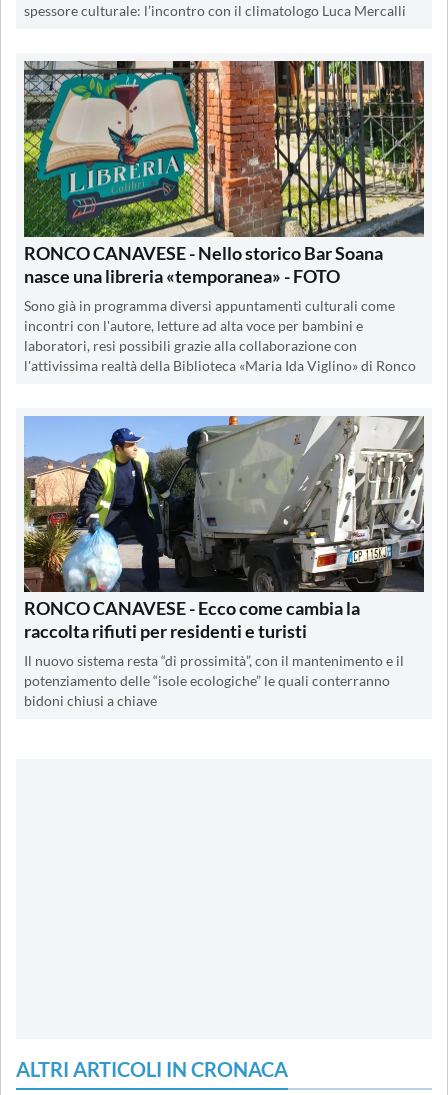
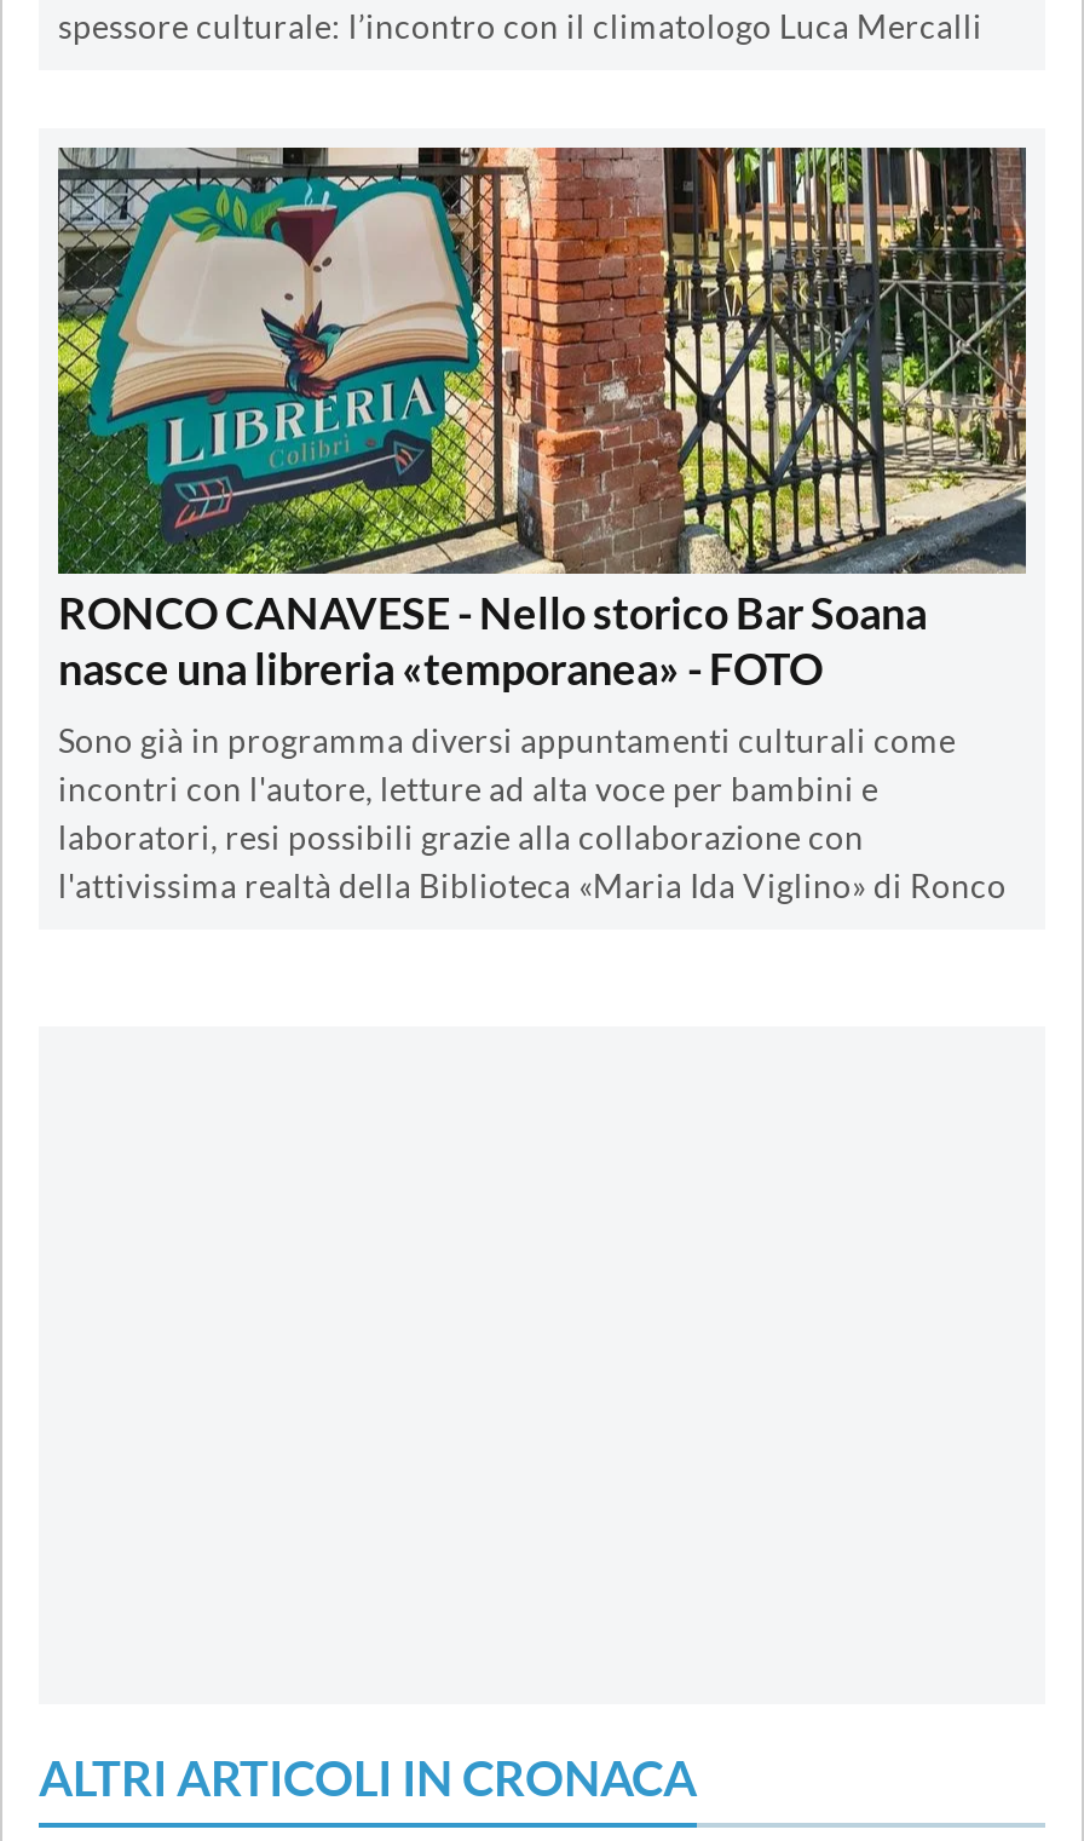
- [image]
- RONCO CANAVESE - Ecco come cambia la
- raccolta rifiuti per residenti e turisti
- Il nuovo sistema resta “di prossimità”, con il mantenimento e il
- potenziamento delle “isole ecologiche” le quali conterranno
- bidoni chiusi a chiave
